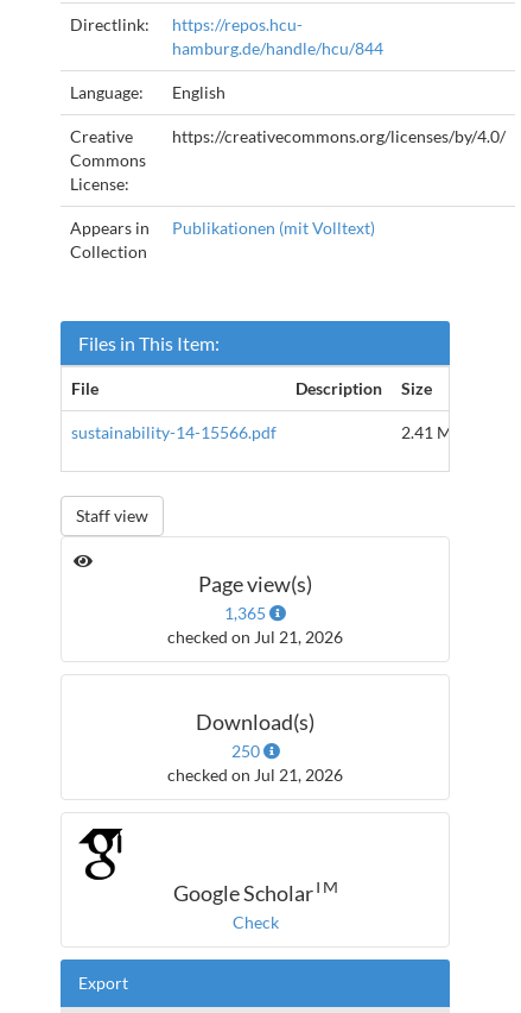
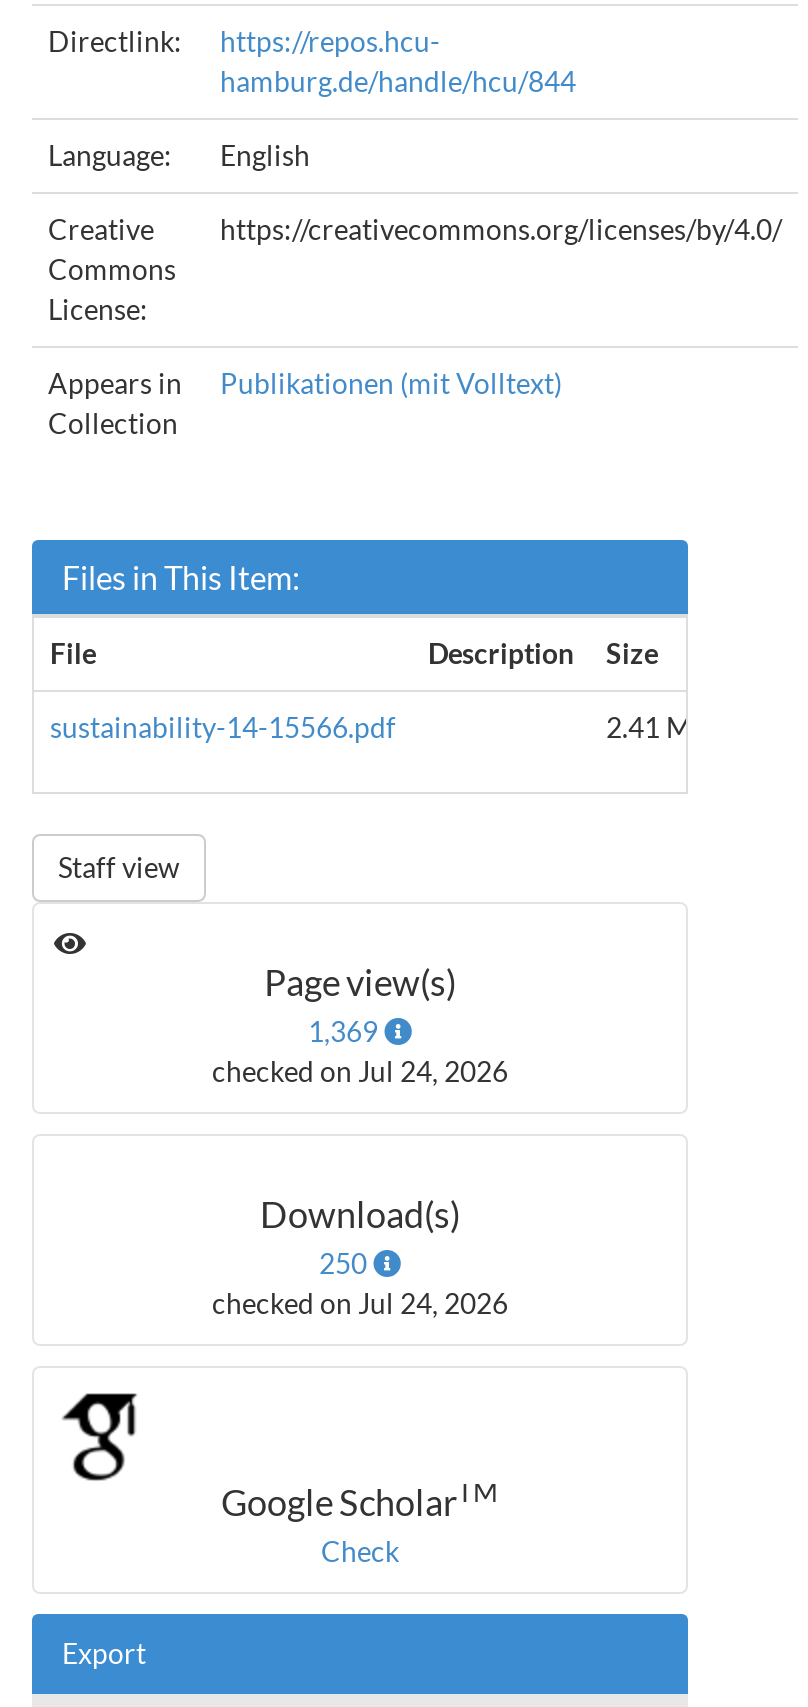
- 1,365
+ 1,369

- checked on Jul 21, 2026
+ checked on Jul 24, 2026

- checked on Jul 21, 2026
+ checked on Jul 24, 2026
